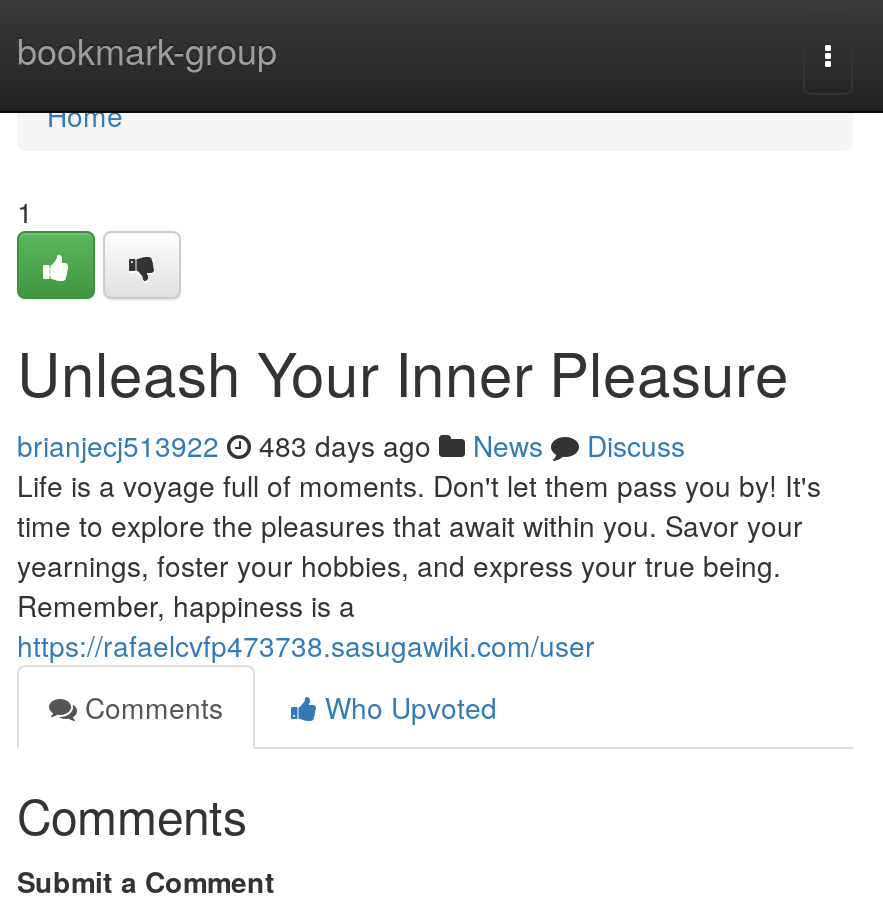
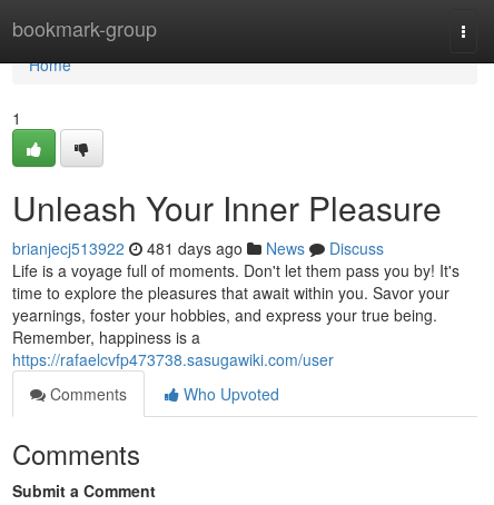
- brianjecj513922 483 days ago News Discuss
+ brianjecj513922 481 days ago News Discuss
